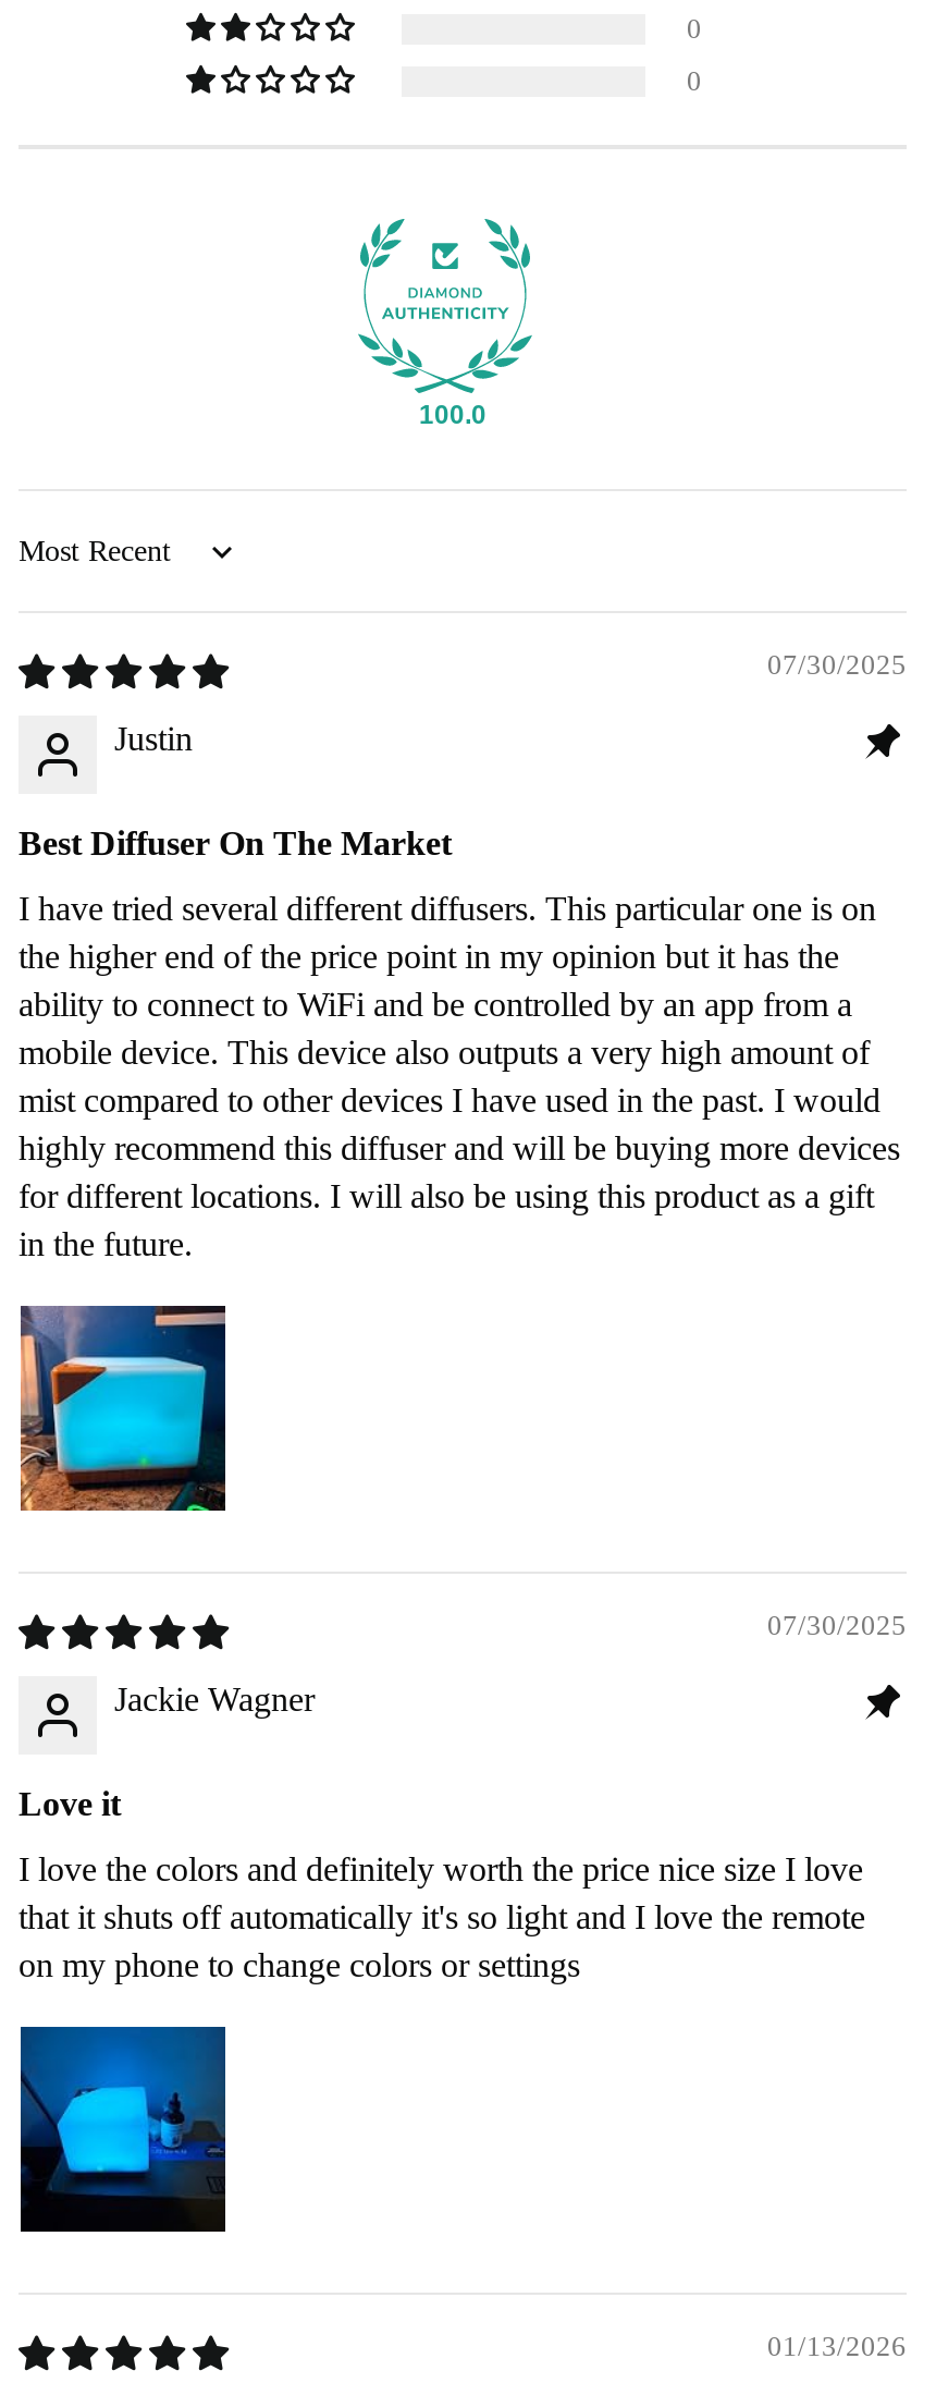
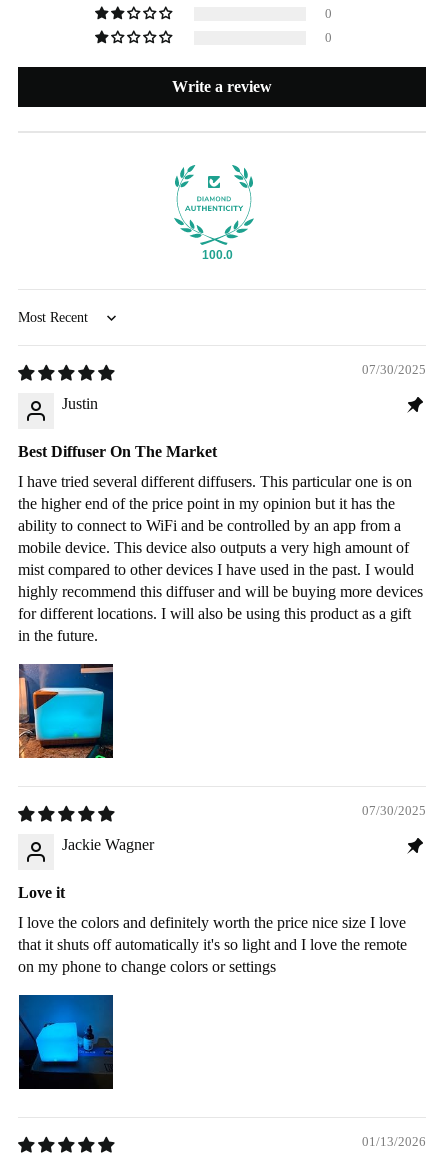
+ Write a review
